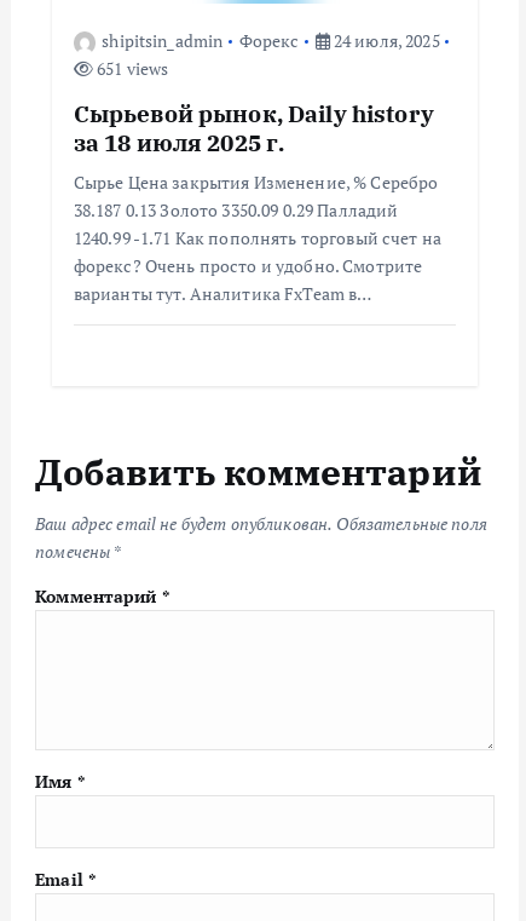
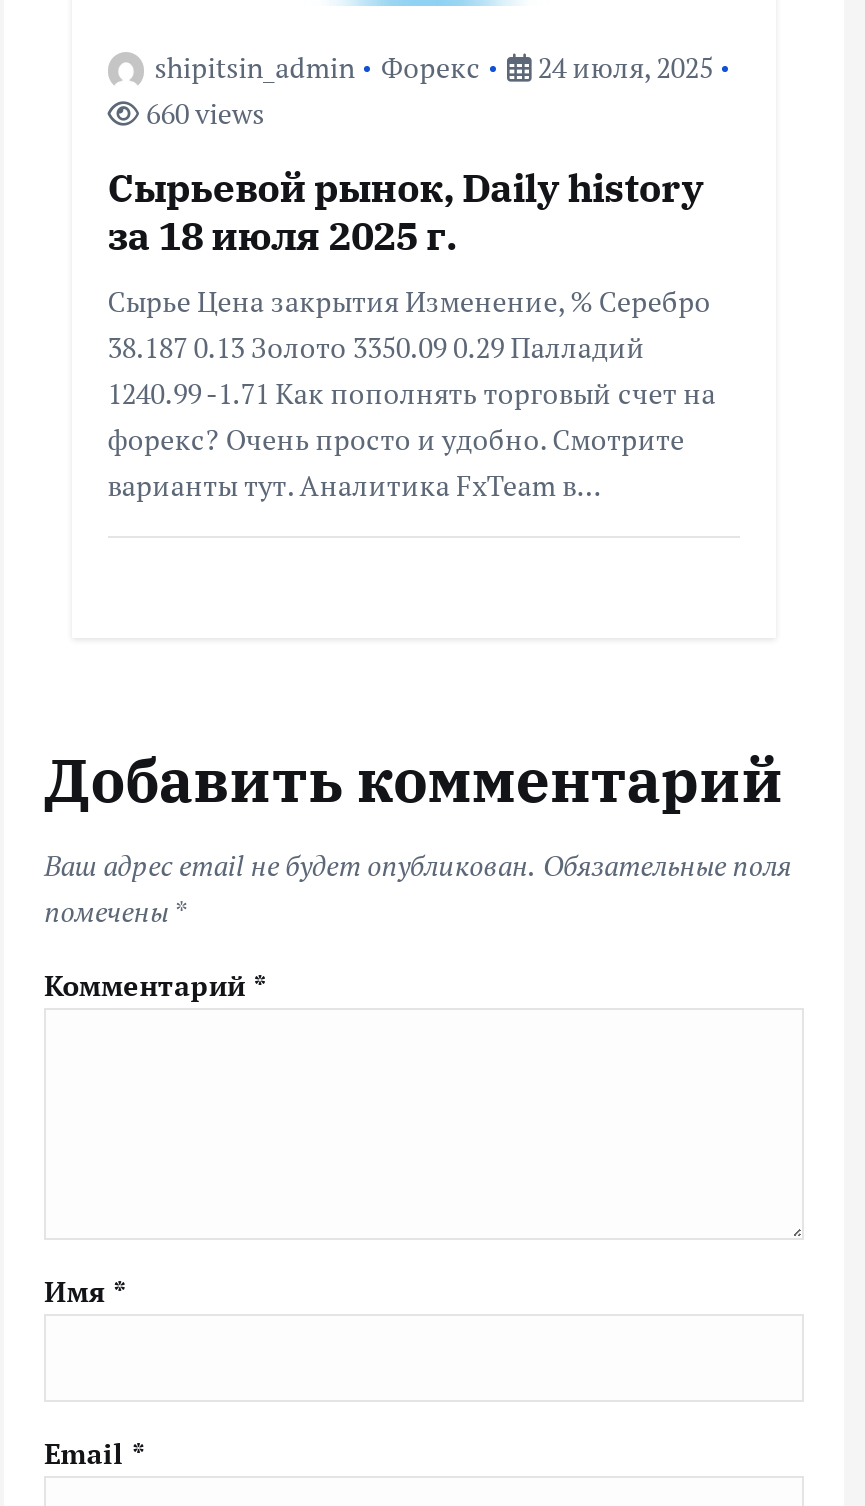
- 651 views
+ 660 views
